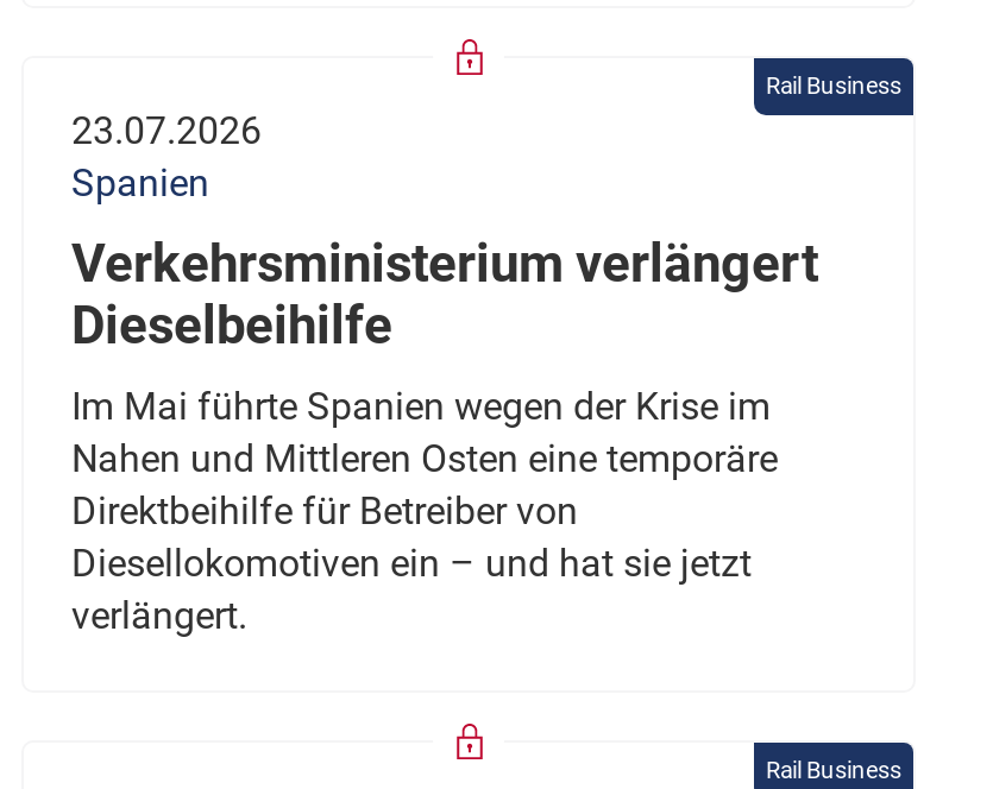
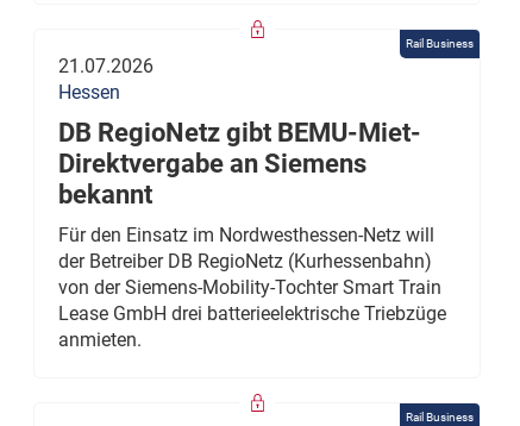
- 23.07.2026
- Spanien
+ 21.07.2026
+ Hessen

- Verkehrsministerium verlängert
- Dieselbeihilfe
+ DB RegioNetz gibt BEMU-Miet-
+ Direktvergabe an Siemens
+ bekannt

- Im Mai führte Spanien wegen der Krise im
- Nahen und Mittleren Osten eine temporäre
- Direktbeihilfe für Betreiber von
- Diesellokomotiven ein – und hat sie jetzt
- verlängert.
+ Für den Einsatz im Nordwesthessen-Netz will
+ der Betreiber DB RegioNetz (Kurhessenbahn)
+ von der Siemens-Mobility-Tochter Smart Train
+ Lease GmbH drei batterieelektrische Triebzüge
+ anmieten.
